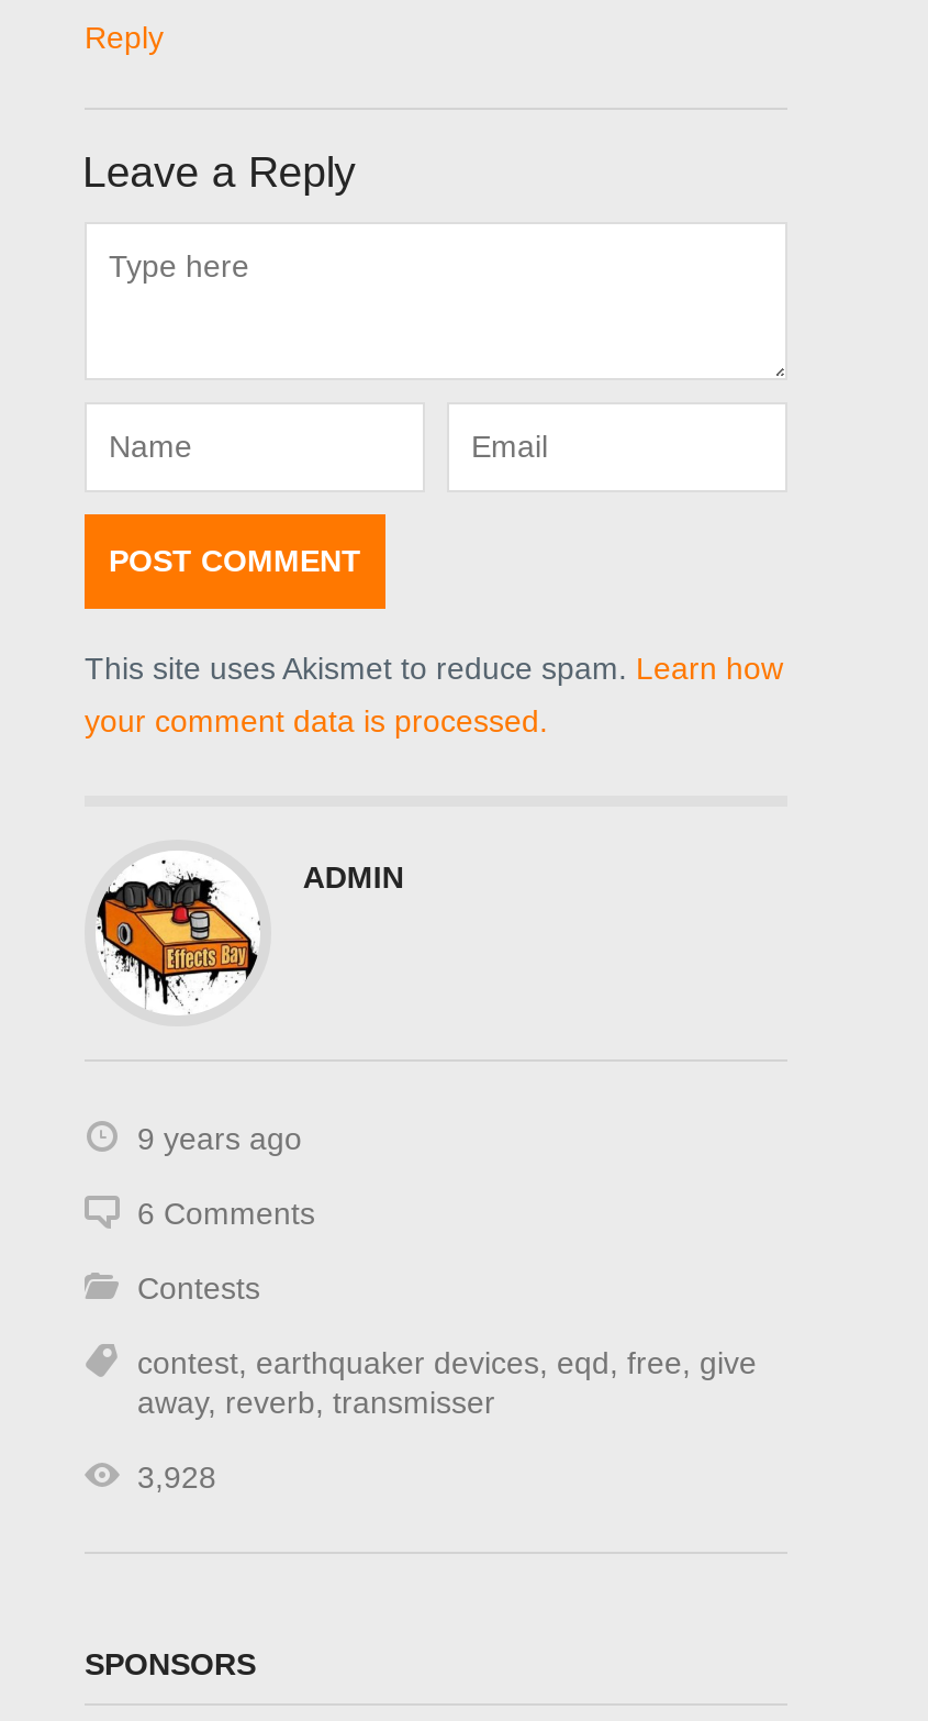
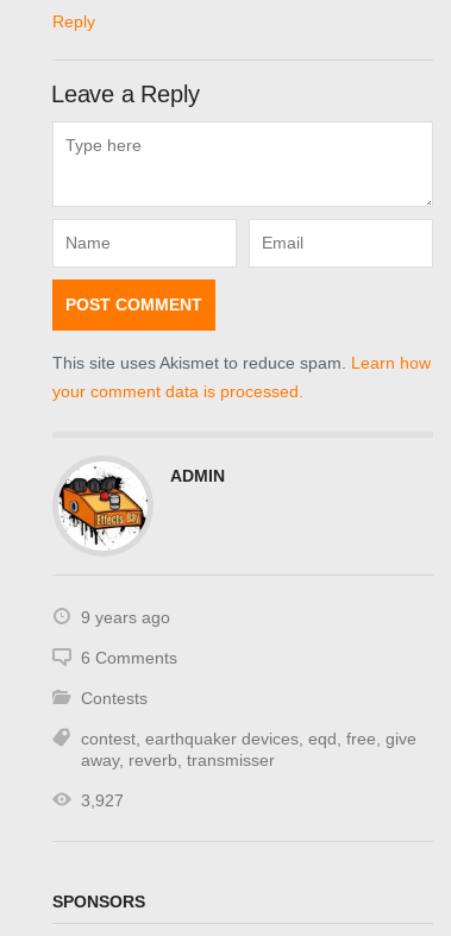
- 3,928
+ 3,927
